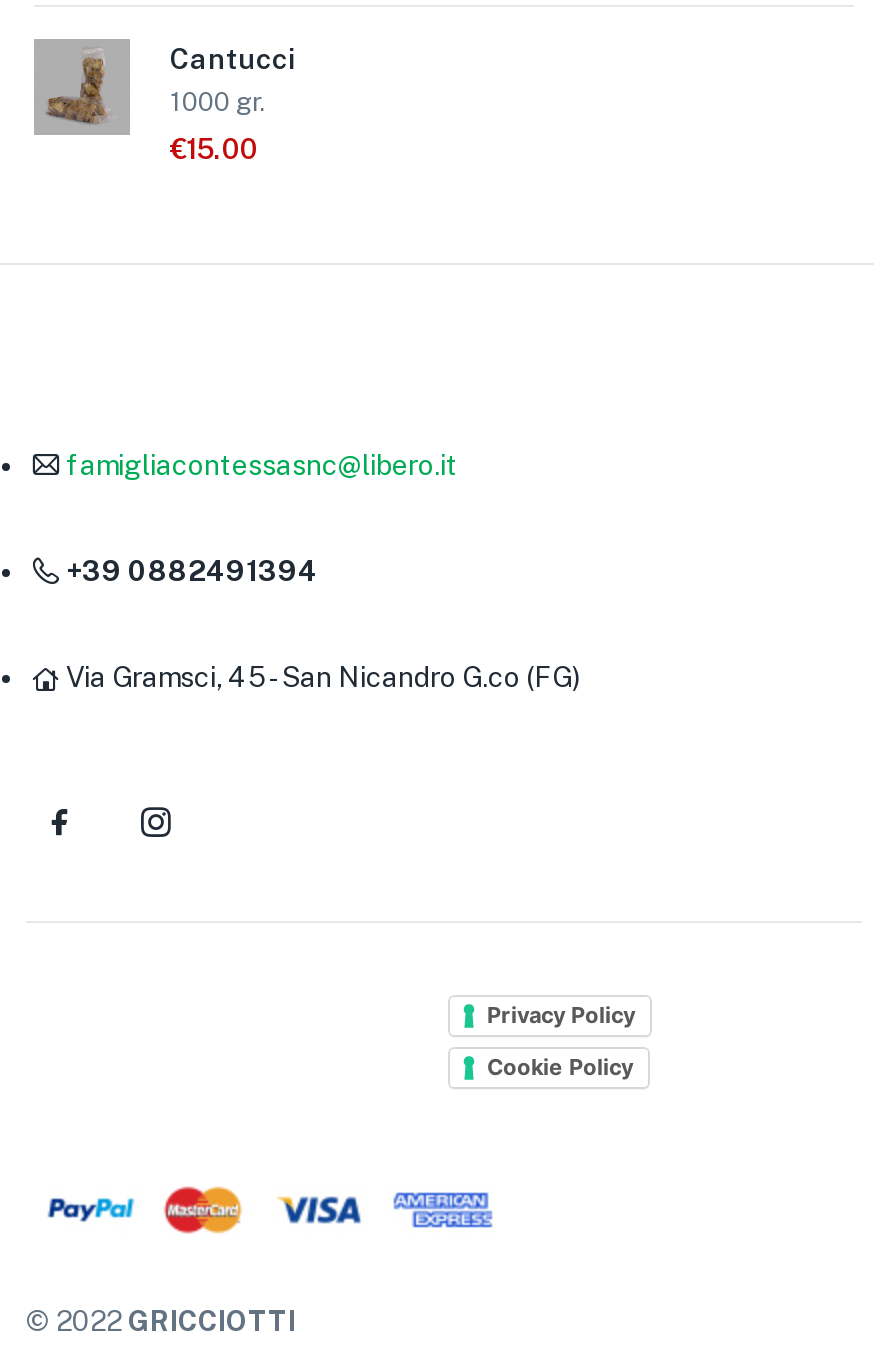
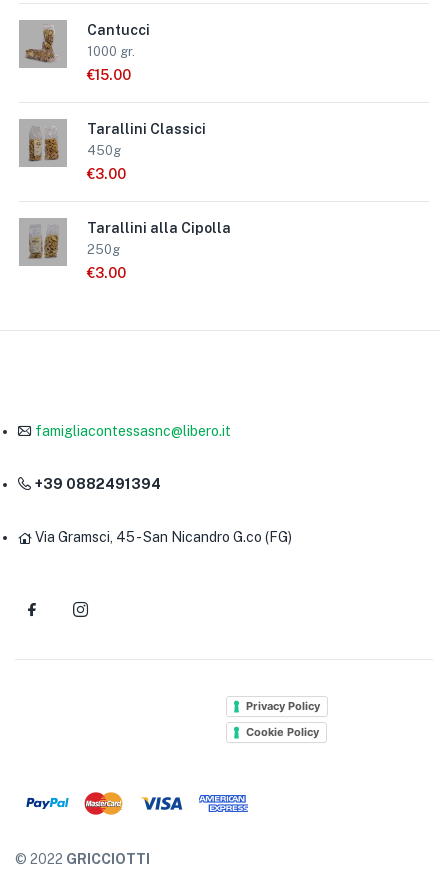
+ [image]
+ Tarallini Classici
+ 450g
+ €3.00
+ Tarallini alla Cipolla
+ 250g
+ €3.00

+ [image]
